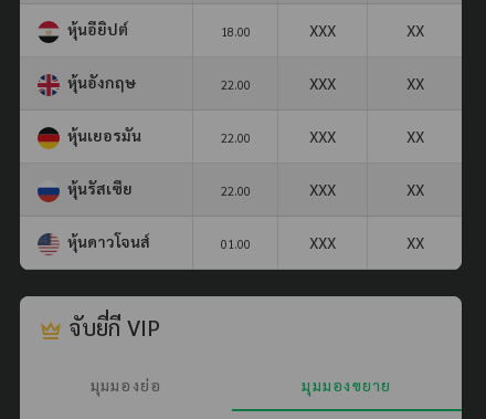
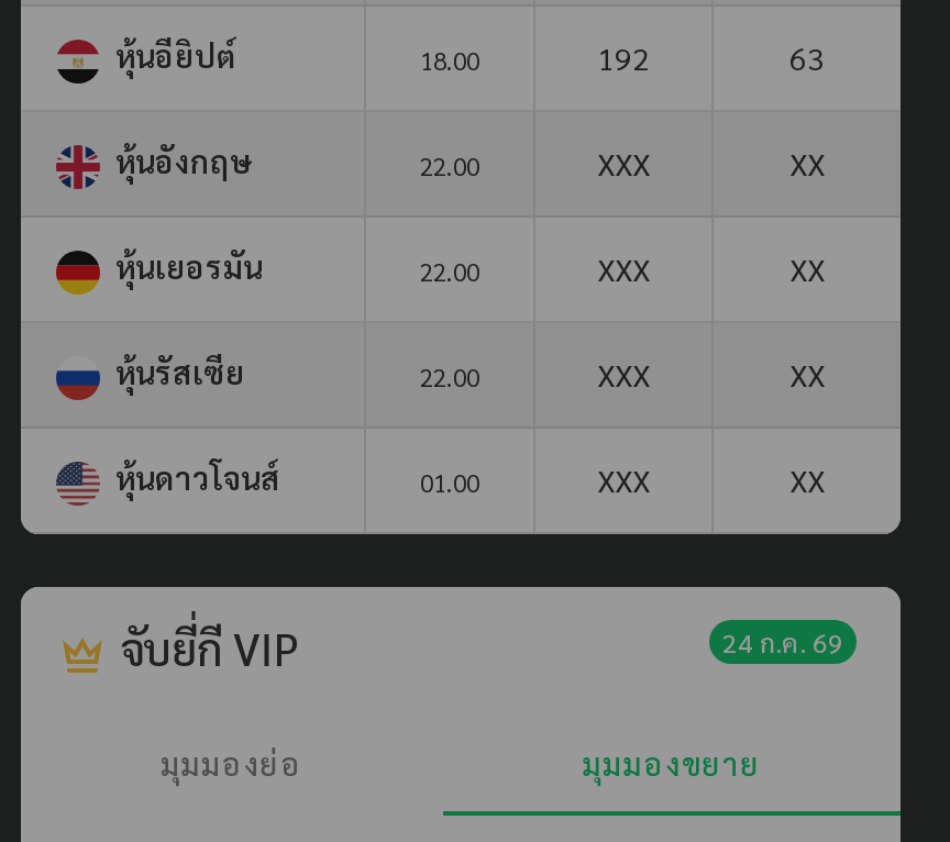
- XXX
- XX
+ 192
+ 63

+ 24 ก.ค. 69
